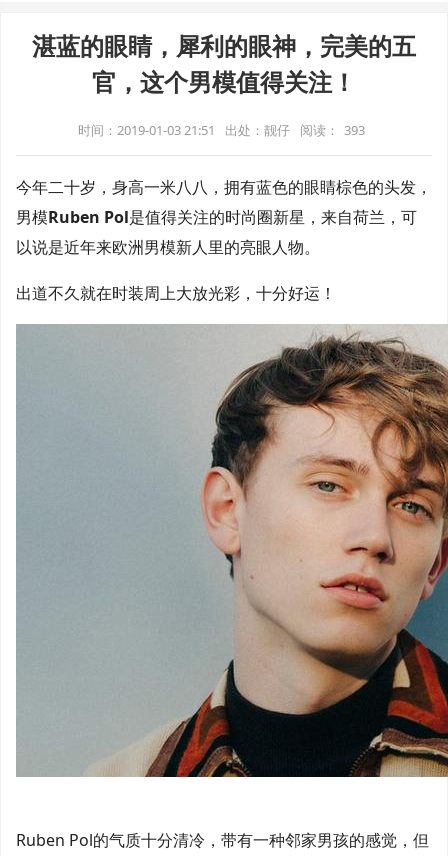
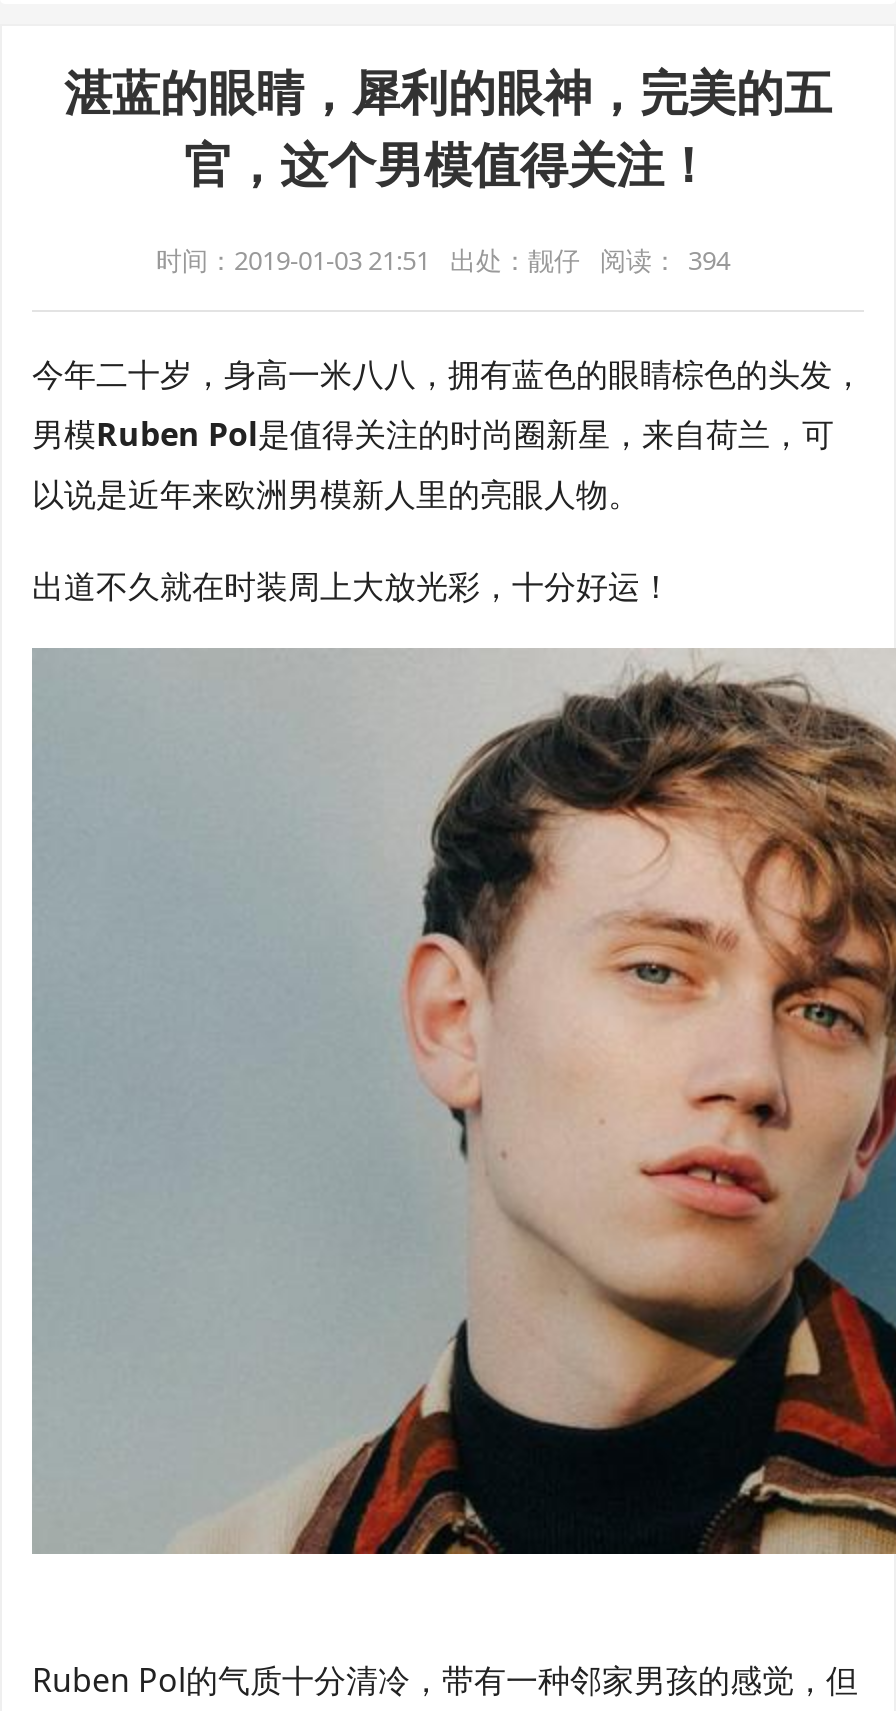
- 时间：2019-01-03 21:51 出处：靓仔 阅读： 393
+ 时间：2019-01-03 21:51 出处：靓仔 阅读： 394
